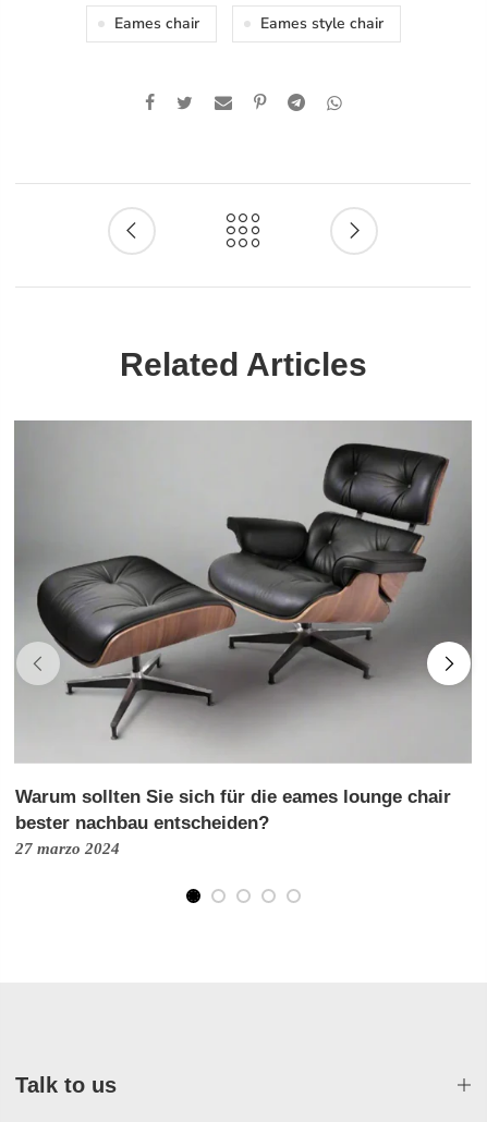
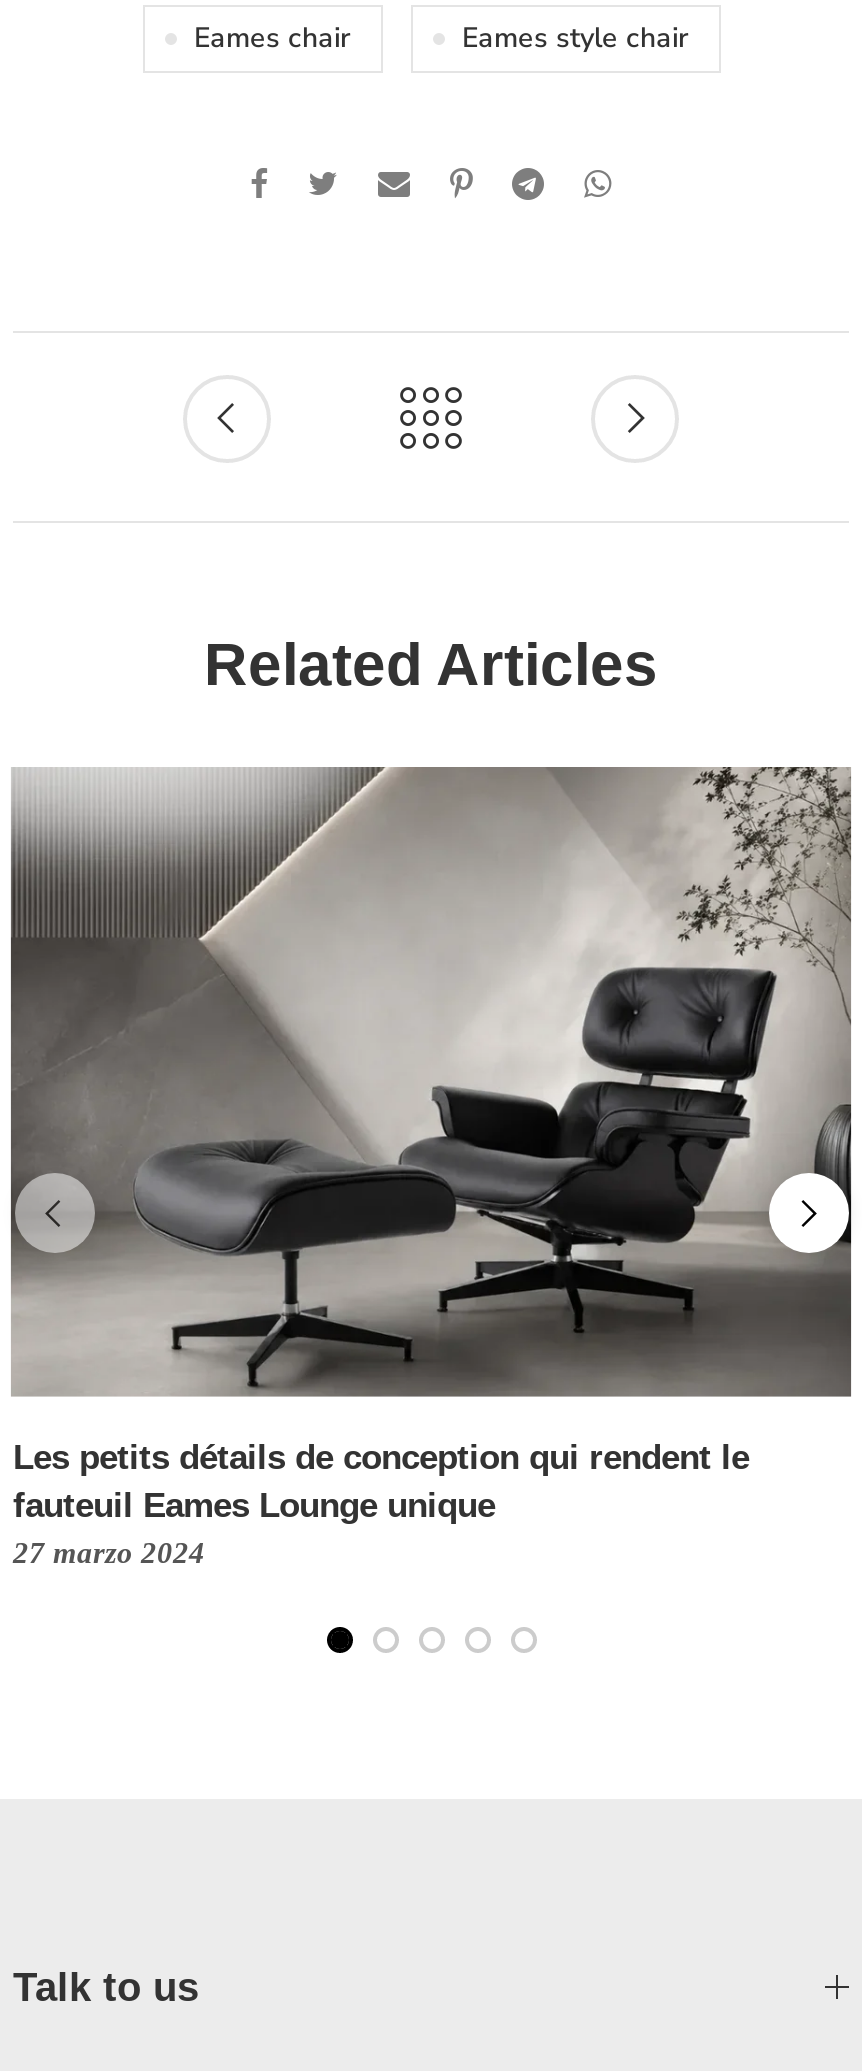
- [image]
- Warum sollten Sie sich für die eames lounge chair
- bester nachbau entscheiden?
+ [image]
+ Les petits détails de conception qui rendent le
+ fauteuil Eames Lounge unique
